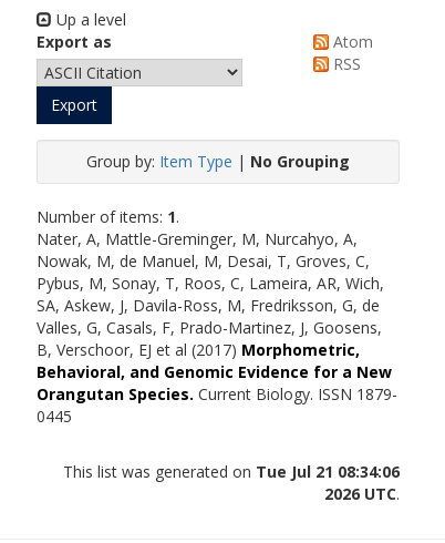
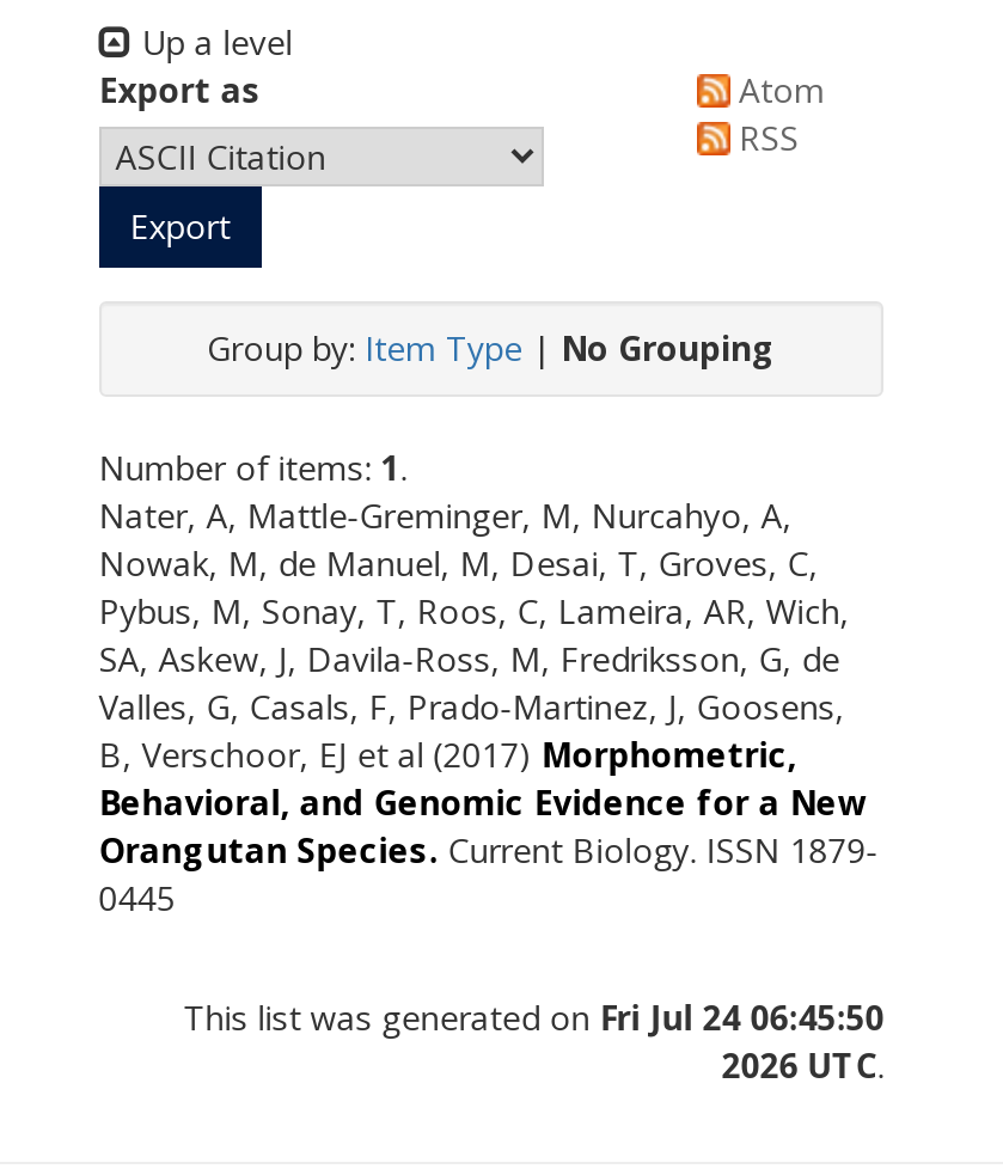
- This list was generated on Tue Jul 21 08:34:06
+ This list was generated on Fri Jul 24 06:45:50
